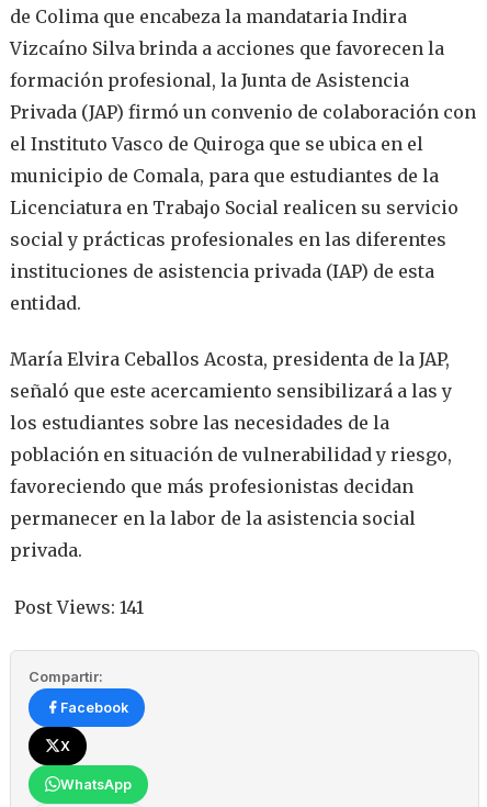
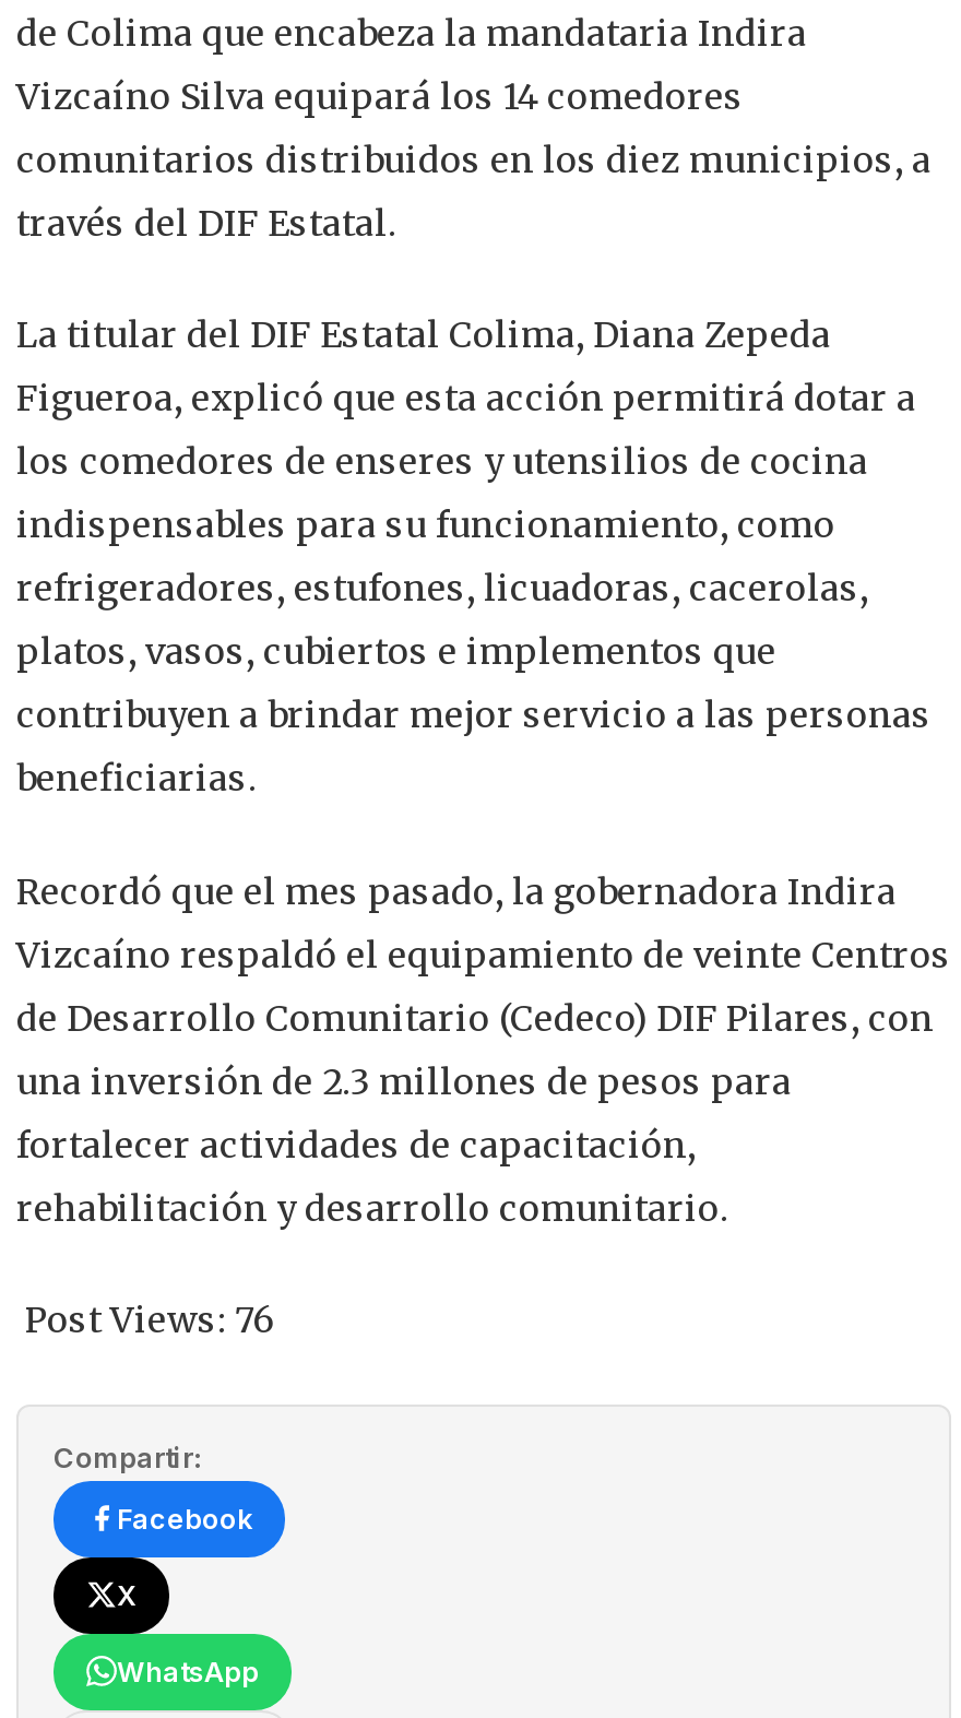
- Vizcaíno Silva brinda a acciones que favorecen la
- formación profesional, la Junta de Asistencia
- Privada (JAP) firmó un convenio de colaboración con
- el Instituto Vasco de Quiroga que se ubica en el
- municipio de Comala, para que estudiantes de la
- Licenciatura en Trabajo Social realicen su servicio
- social y prácticas profesionales en las diferentes
- instituciones de asistencia privada (IAP) de esta
- entidad.
- María Elvira Ceballos Acosta, presidenta de la JAP,
- señaló que este acercamiento sensibilizará a las y
- los estudiantes sobre las necesidades de la
- población en situación de vulnerabilidad y riesgo,
- favoreciendo que más profesionistas decidan
- permanecer en la labor de la asistencia social
- privada.
- Post Views: 141
+ Vizcaíno Silva equipará los 14 comedores
+ comunitarios distribuidos en los diez municipios, a
+ través del DIF Estatal.
+ La titular del DIF Estatal Colima, Diana Zepeda
+ Figueroa, explicó que esta acción permitirá dotar a
+ los comedores de enseres y utensilios de cocina
+ indispensables para su funcionamiento, como
+ refrigeradores, estufones, licuadoras, cacerolas,
+ platos, vasos, cubiertos e implementos que
+ contribuyen a brindar mejor servicio a las personas
+ beneficiarias.
+ Recordó que el mes pasado, la gobernadora Indira
+ Vizcaíno respaldó el equipamiento de veinte Centros
+ de Desarrollo Comunitario (Cedeco) DIF Pilares, con
+ una inversión de 2.3 millones de pesos para
+ fortalecer actividades de capacitación,
+ rehabilitación y desarrollo comunitario.
+ Post Views: 76
